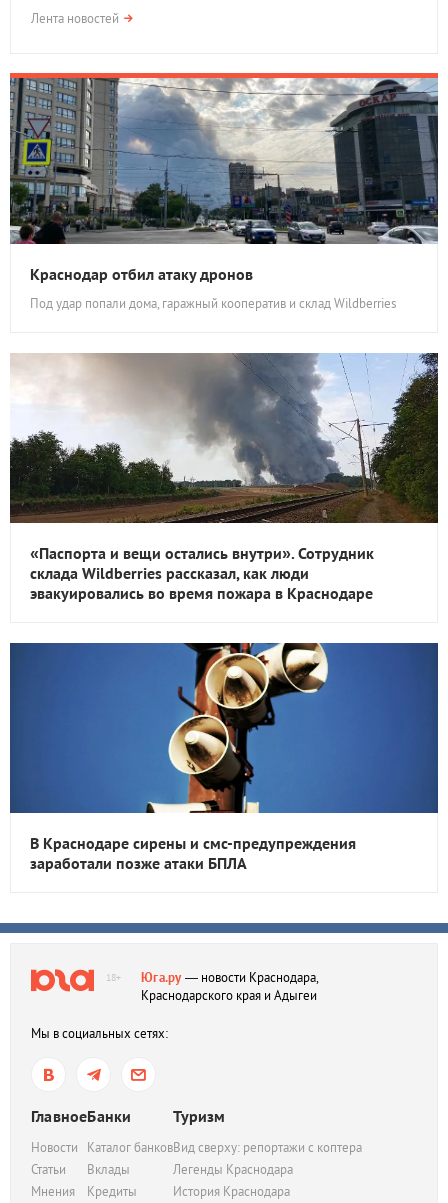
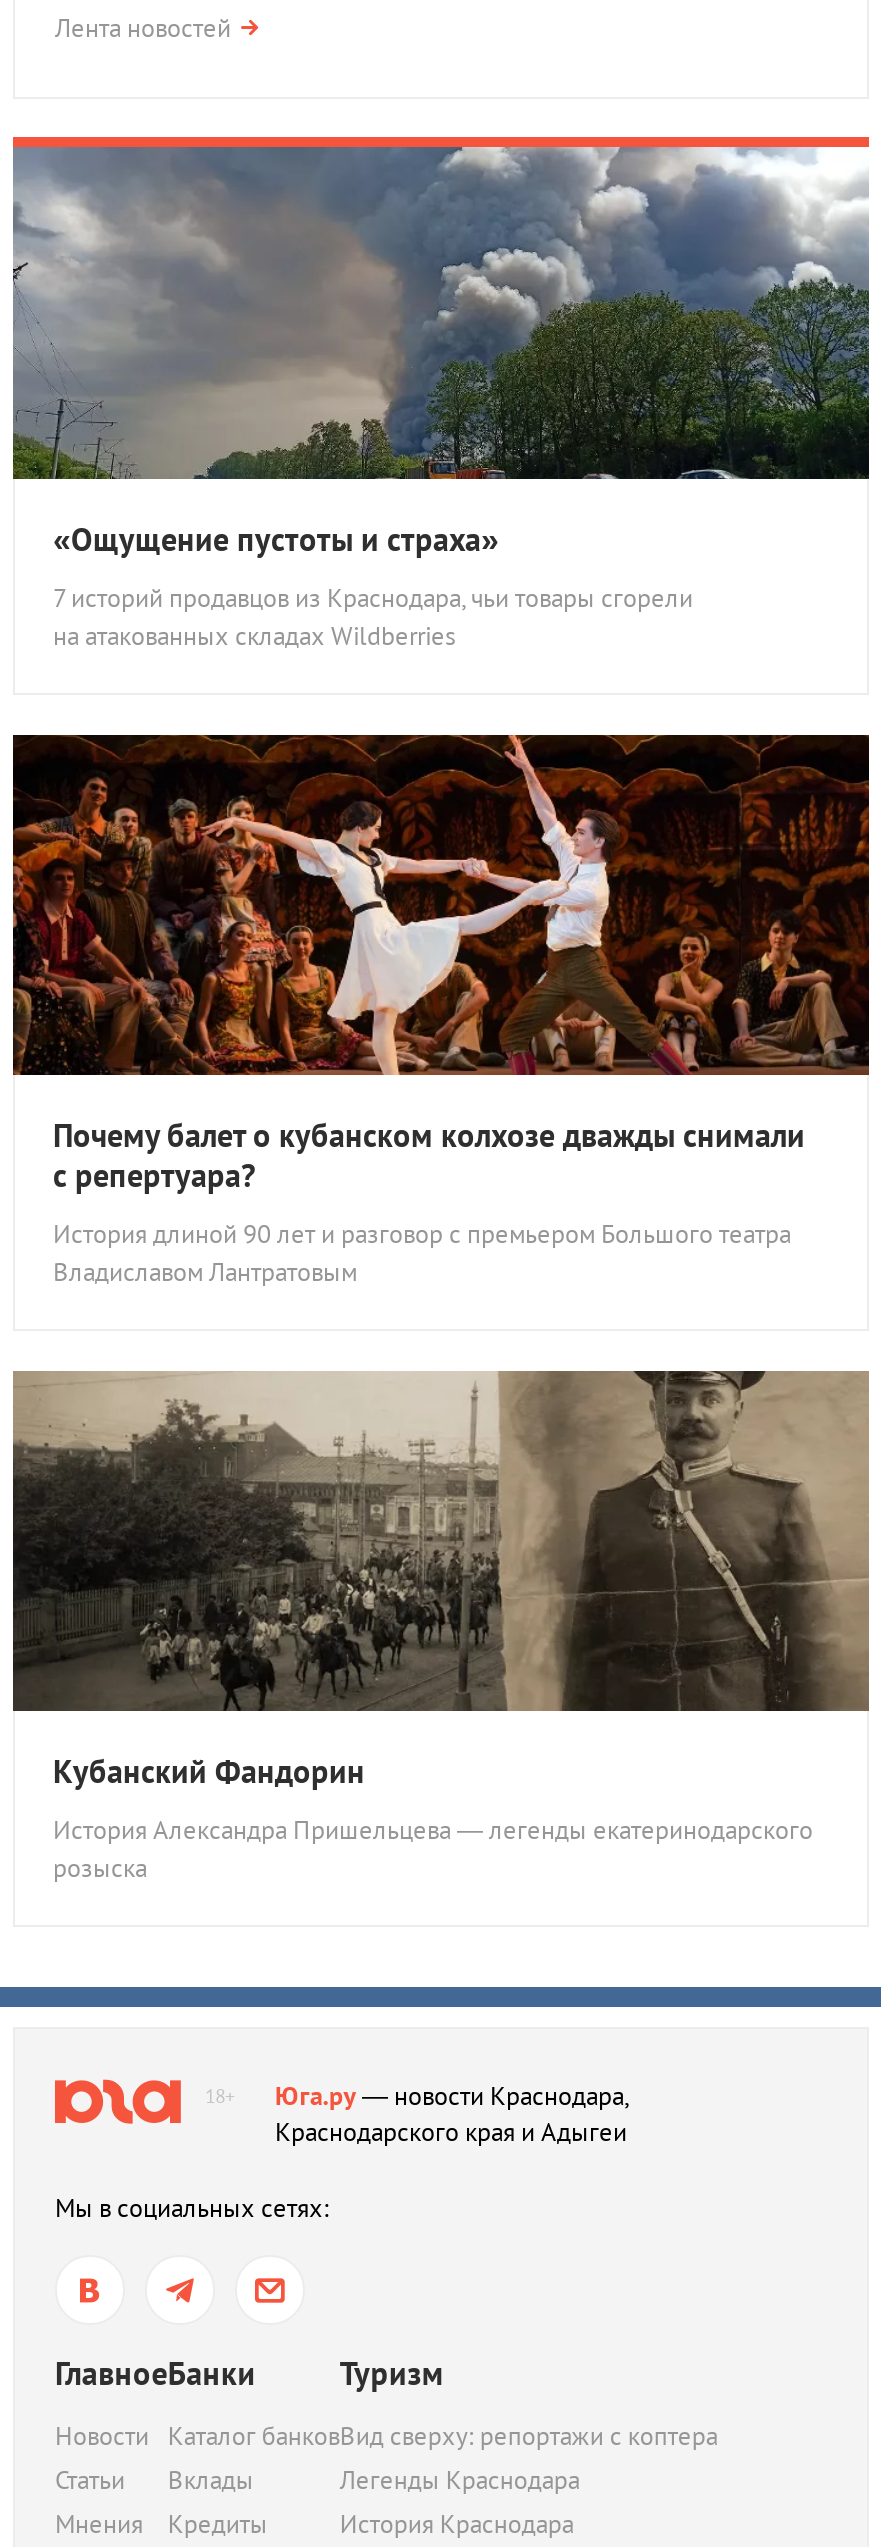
- [image]
- Краснодар отбил атаку дронов
- Под удар попали дома, гаражный кооператив и склад Wildberries
+ [image]
+ «Ощущение пустоты и страха»
+ 7 историй продавцов из Краснодара, чьи товары сгорели
+ на атакованных складах Wildberries

- [image]
- «Паспорта и вещи остались внутри». Сотрудник
- склада Wildberries рассказал, как люди
- эвакуировались во время пожара в Краснодаре
+ [image]
+ Почему балет о кубанском колхозе дважды снимали
+ с репертуара?
+ История длиной 90 лет и разговор с премьером Большого театра
+ Владиславом Лантратовым

- [image]
- В Краснодаре сирены и смс-предупреждения
- заработали позже атаки БПЛА
+ [image]
+ Кубанский Фандорин
+ История Александра Пришельцева — легенды екатеринодарского
+ розыска
